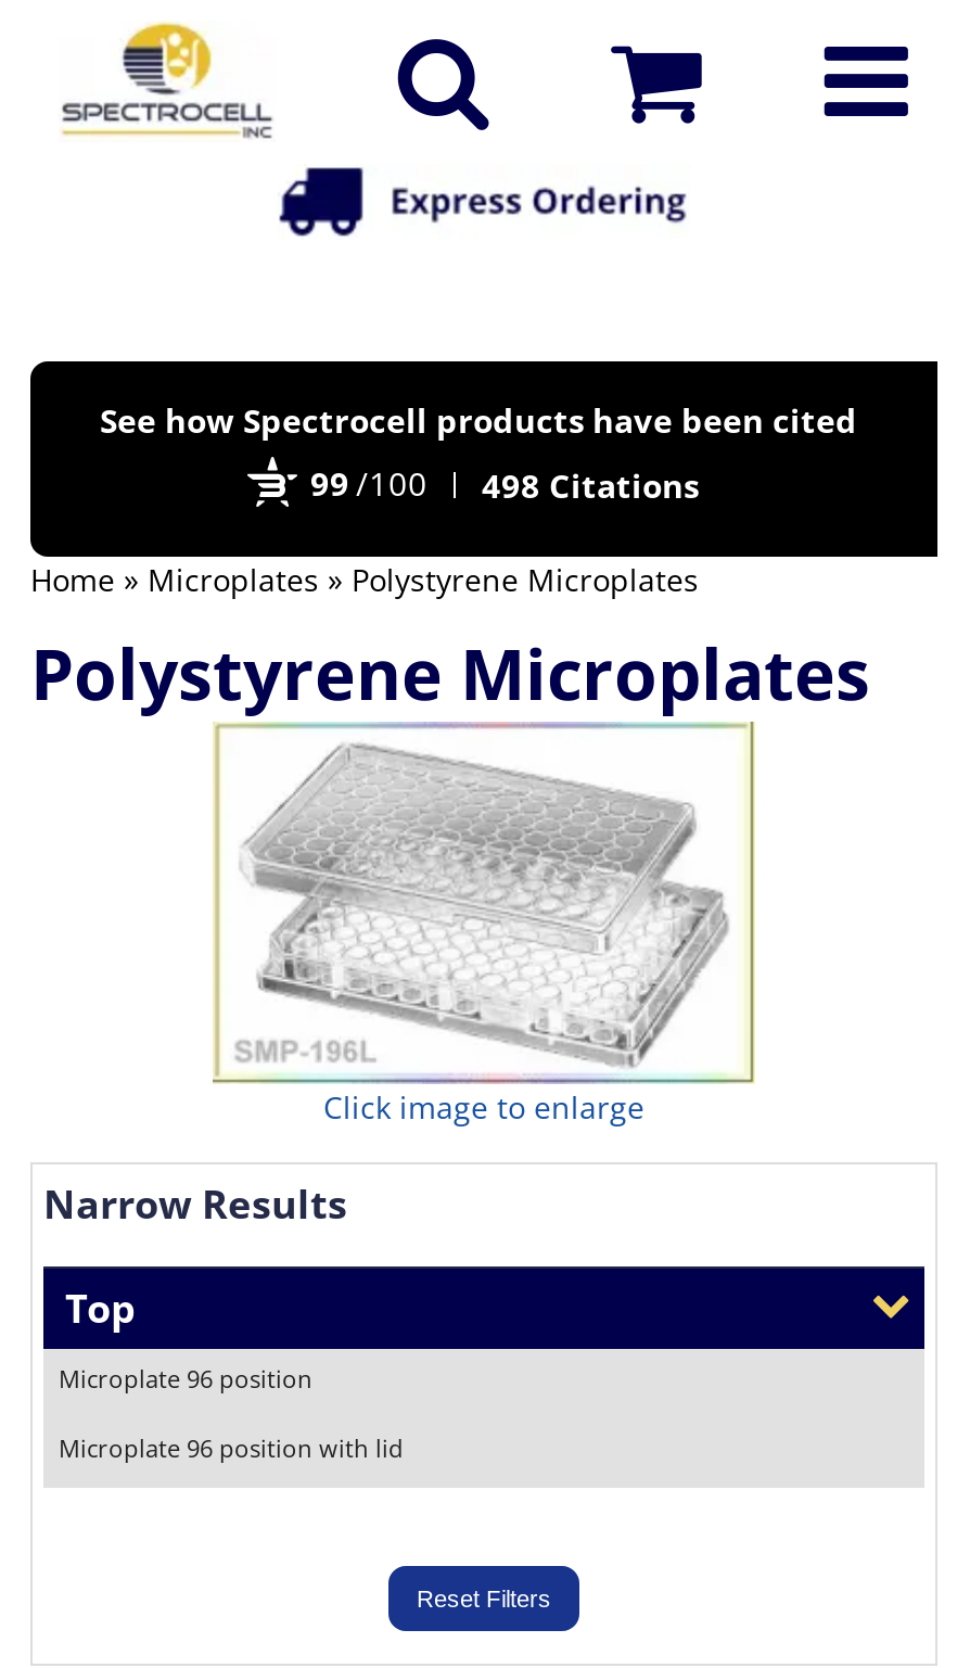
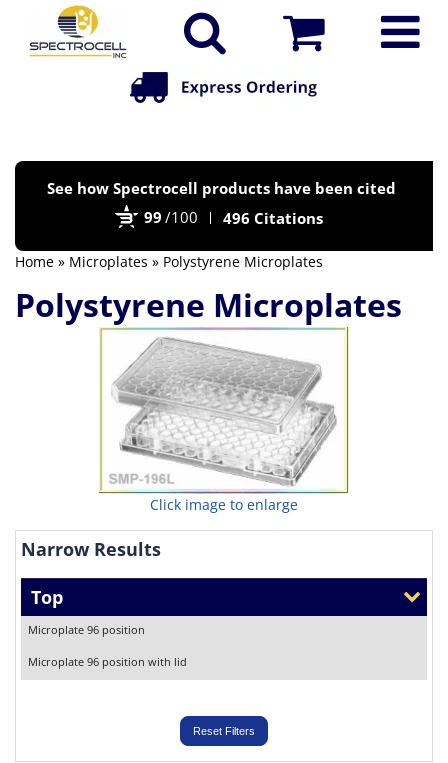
- 99 /100 498 Citations
+ 99 /100 496 Citations
